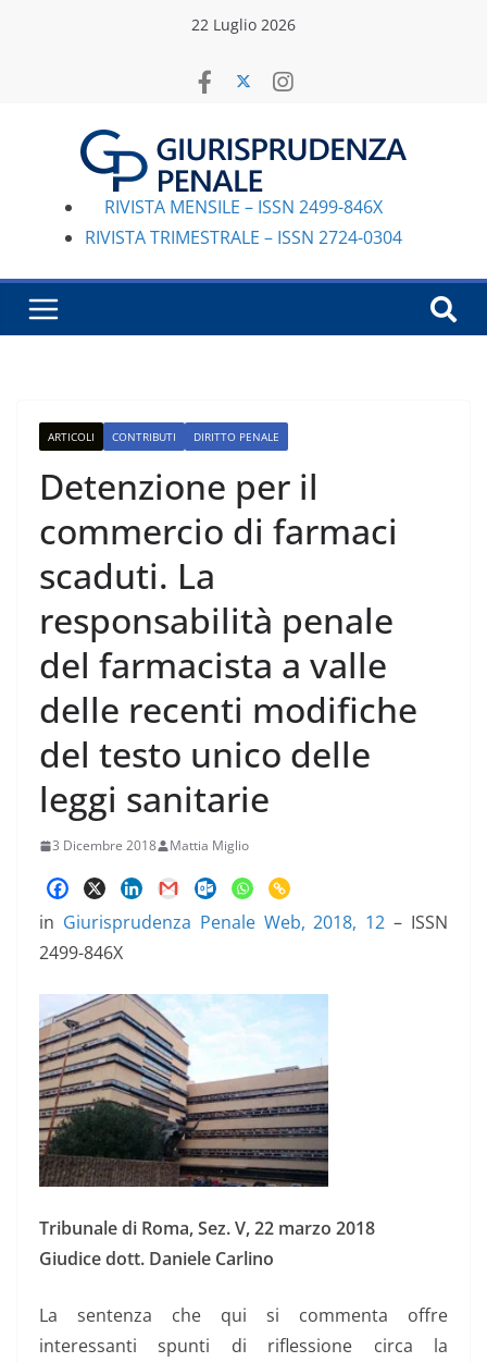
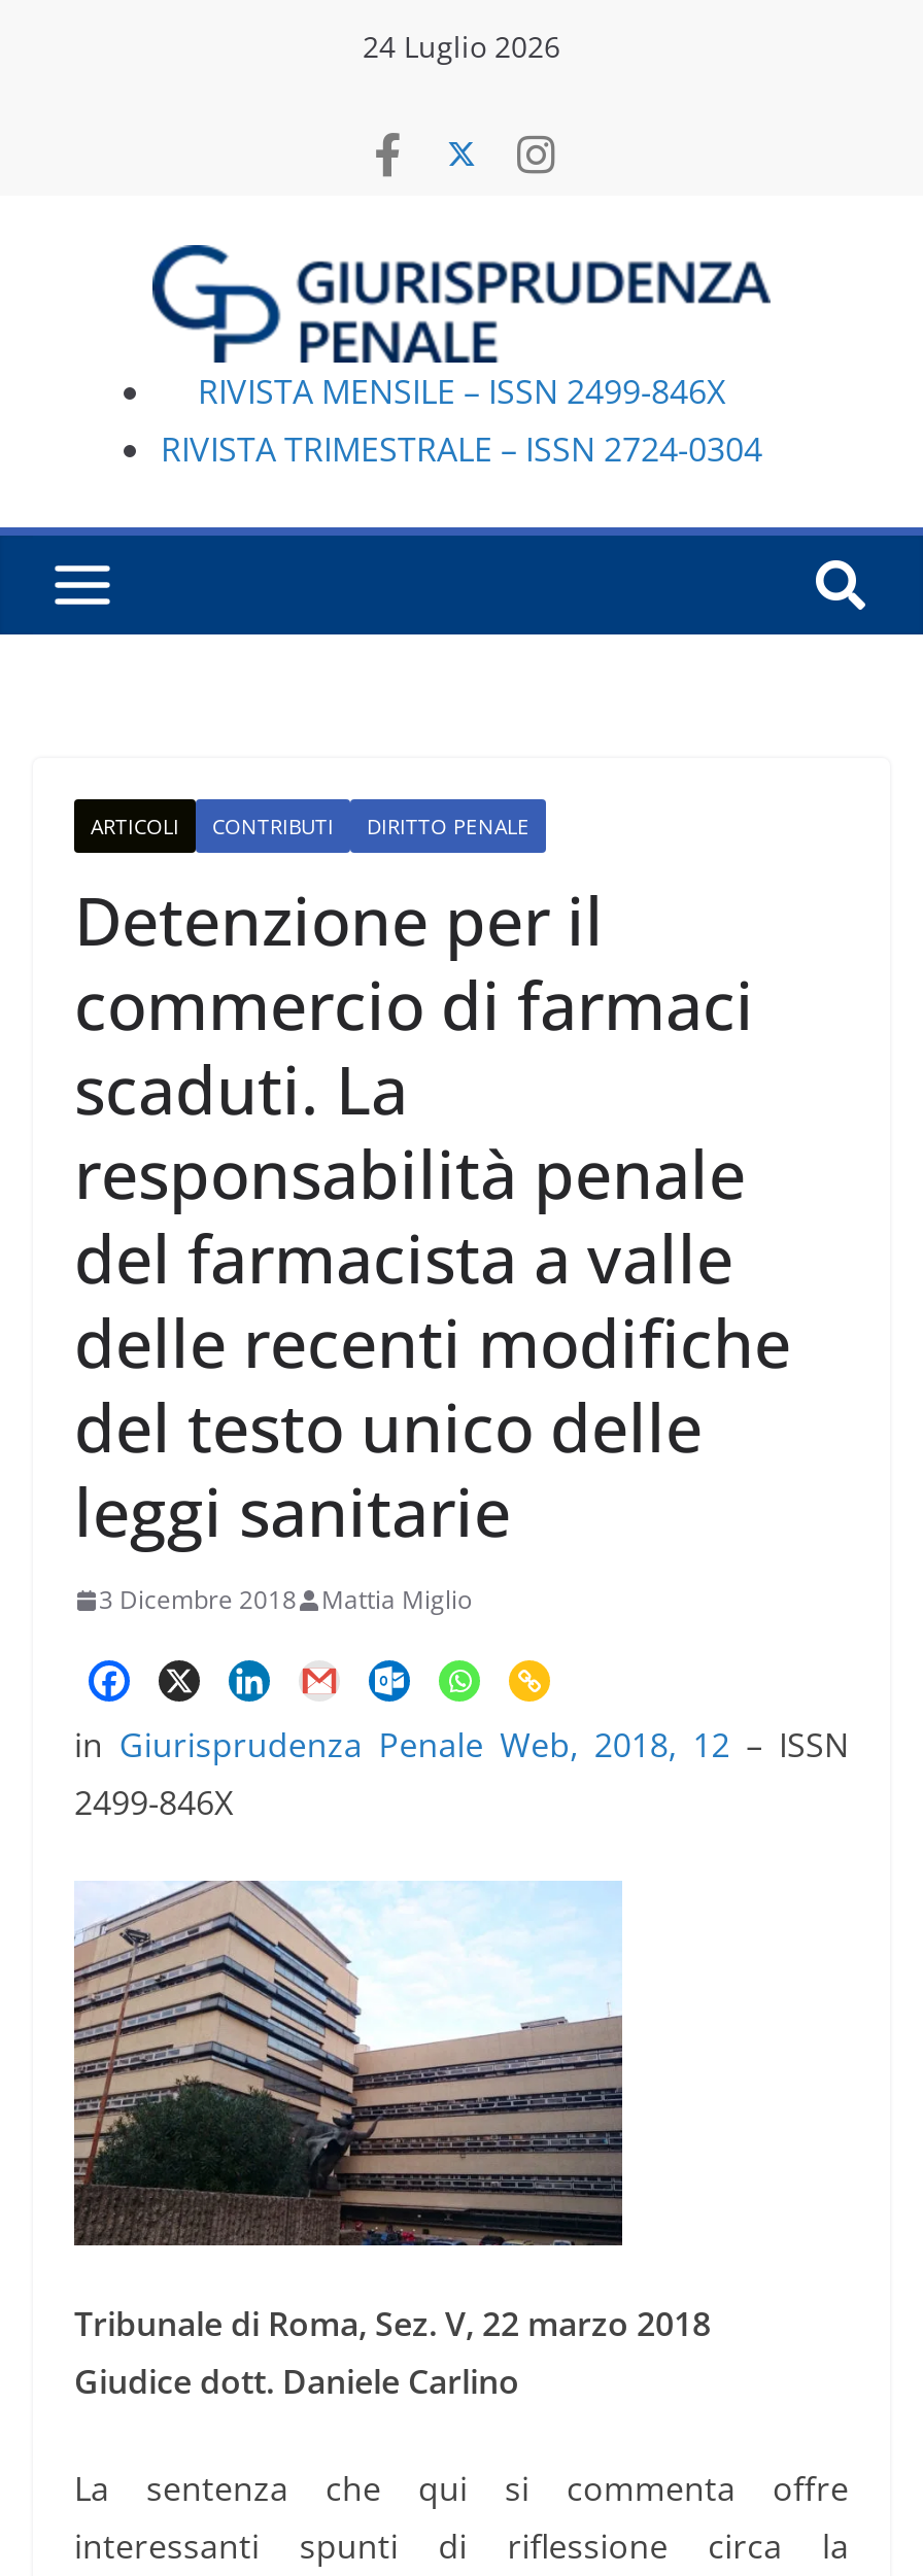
- 22 Luglio 2026
+ 24 Luglio 2026
